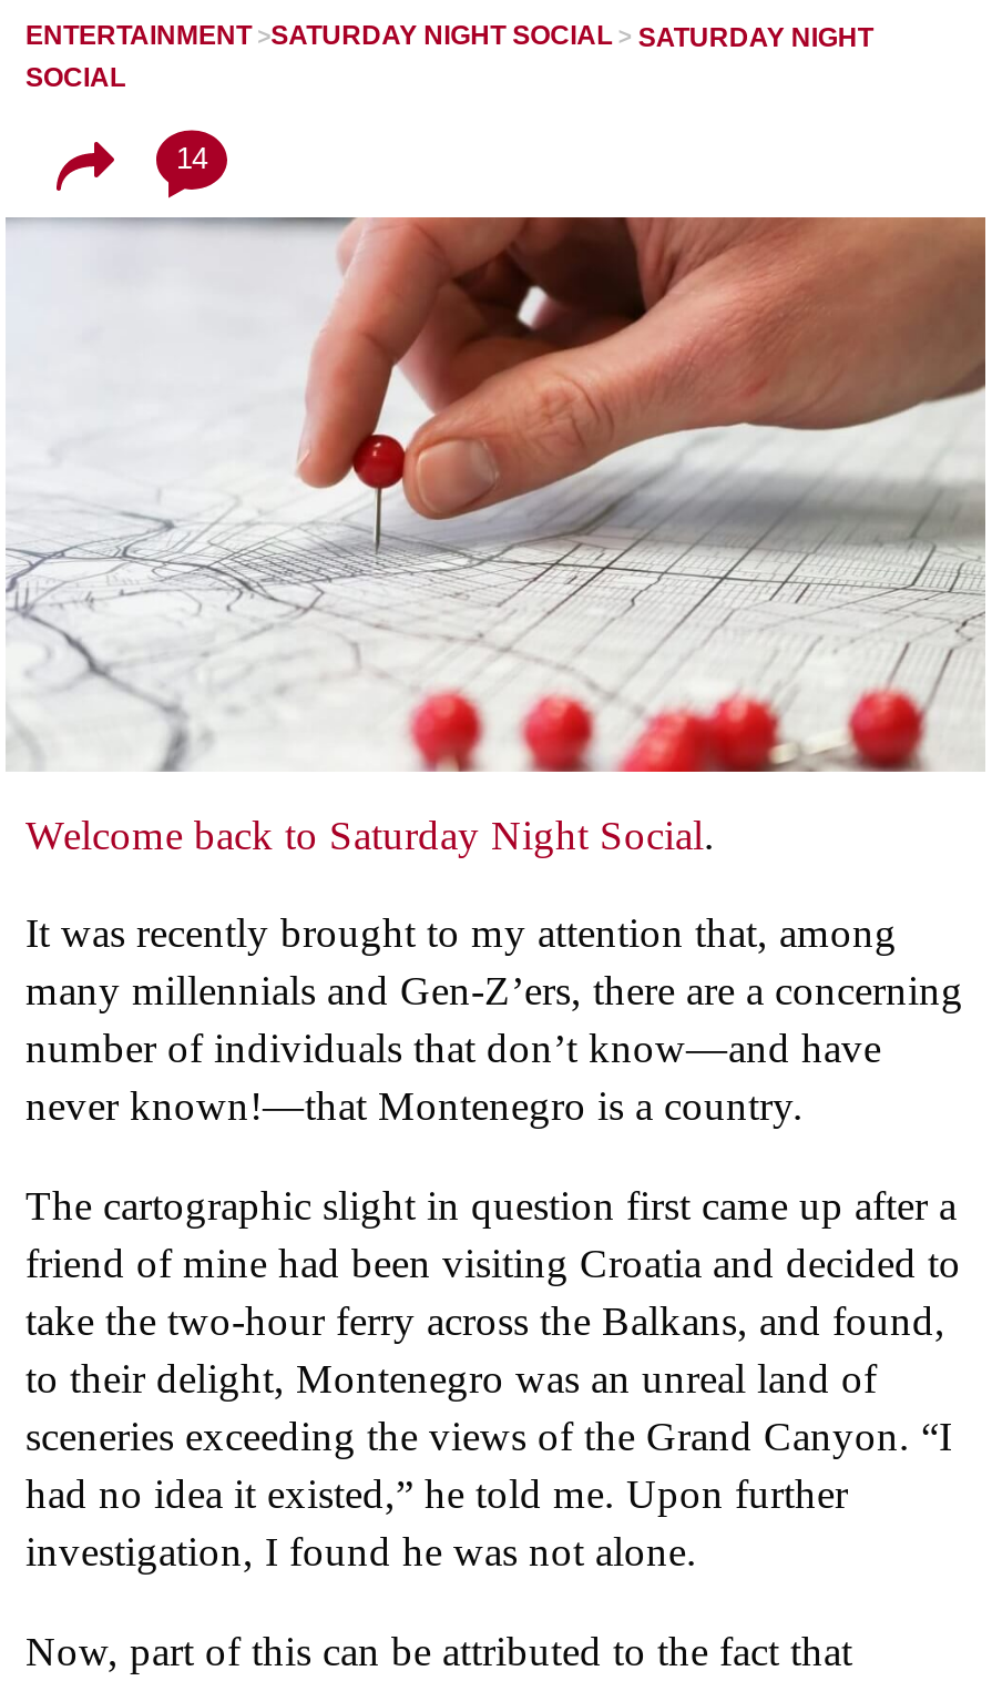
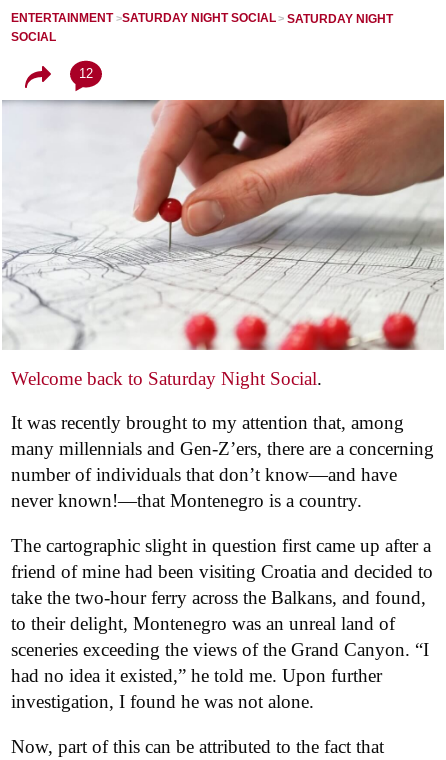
- 14
+ 12
